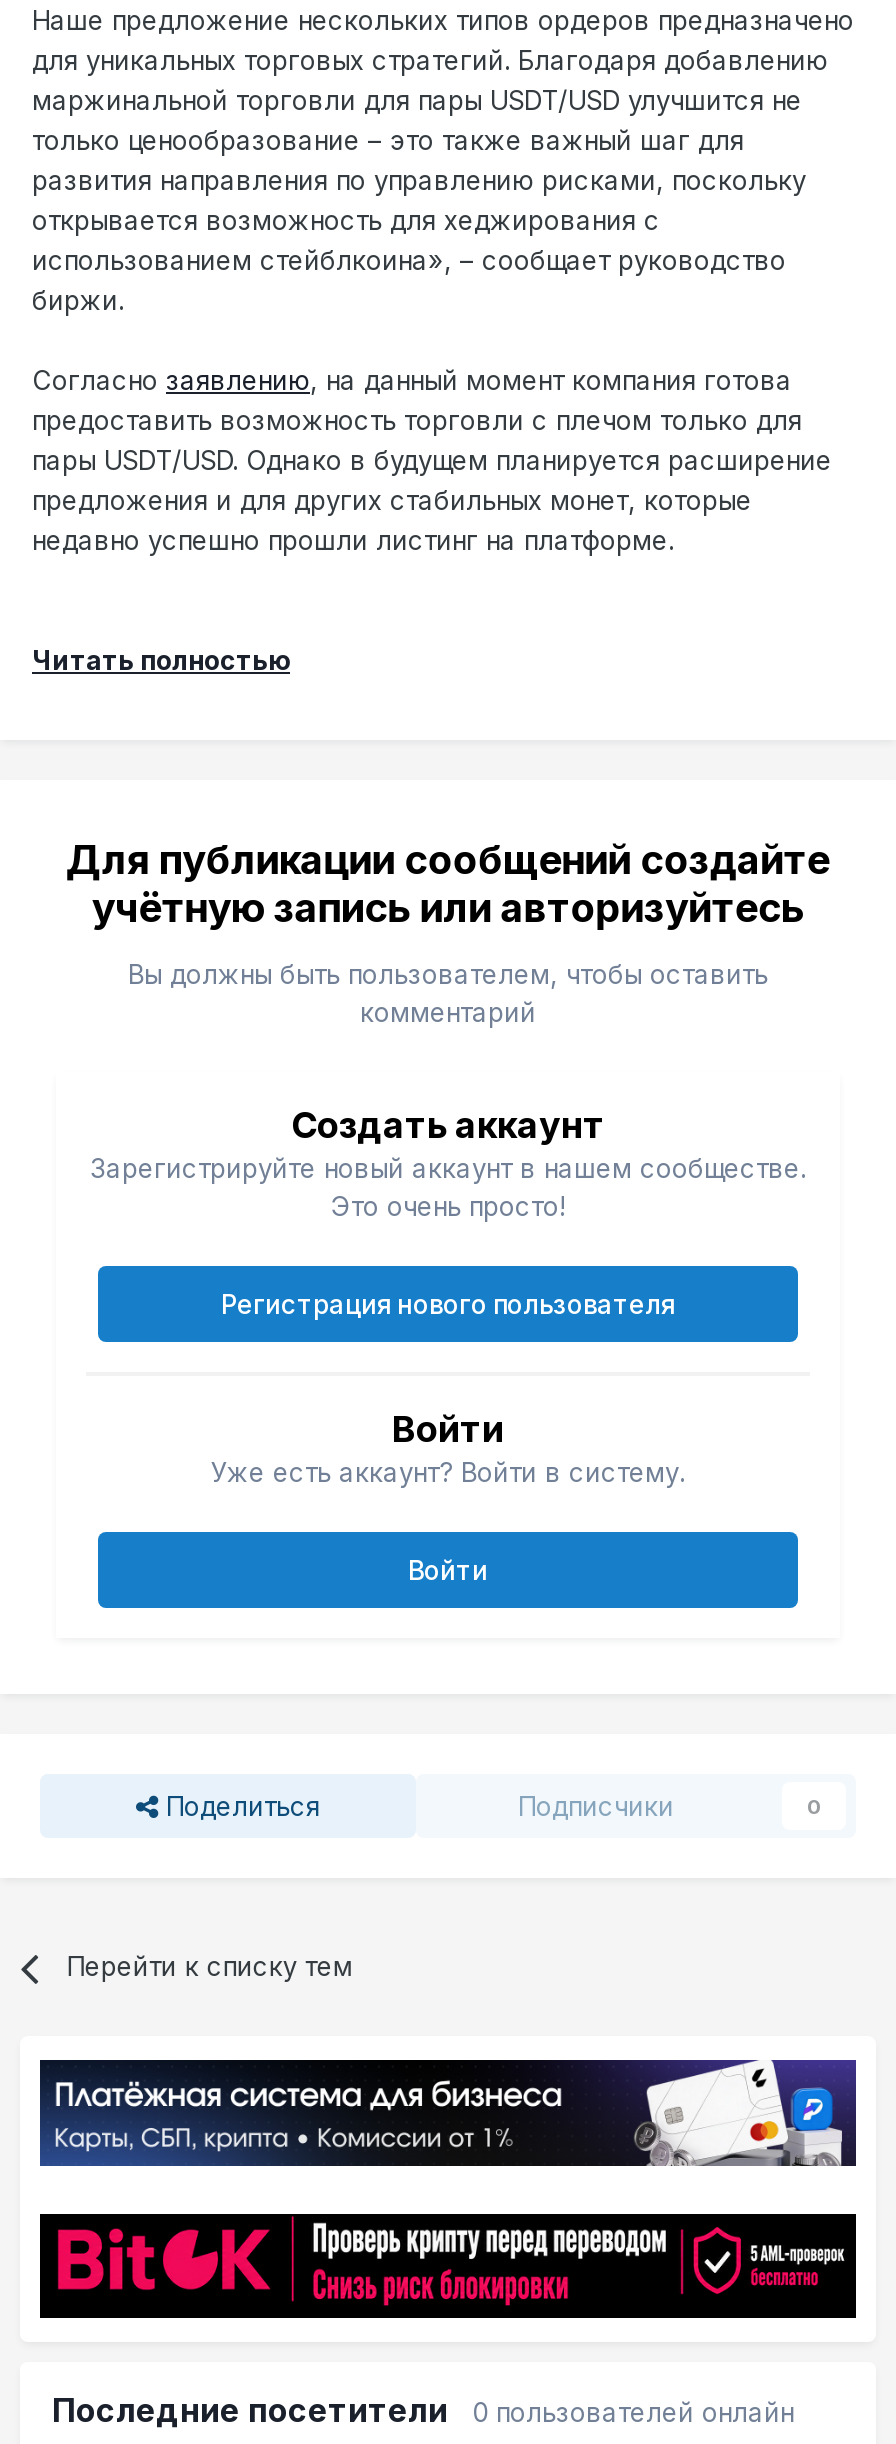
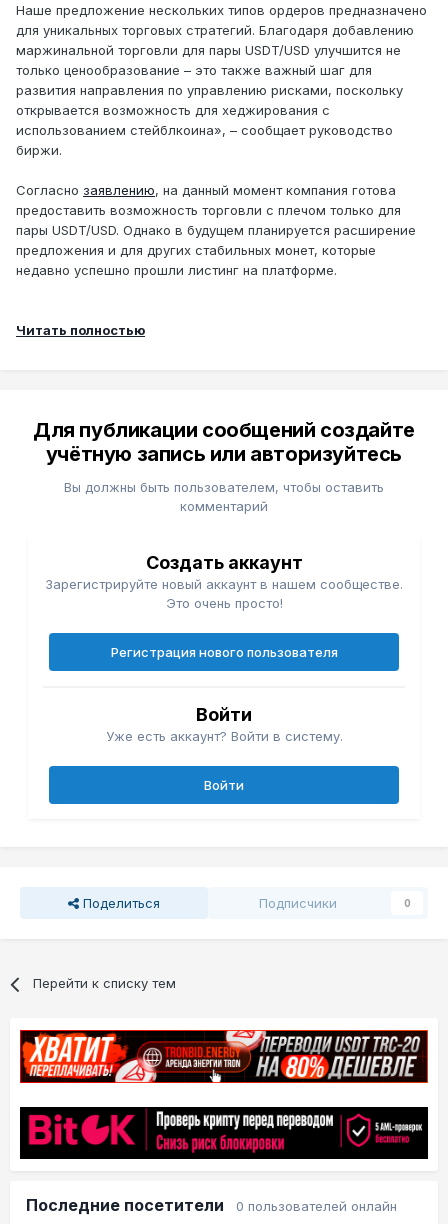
- [image]
+ [image]
